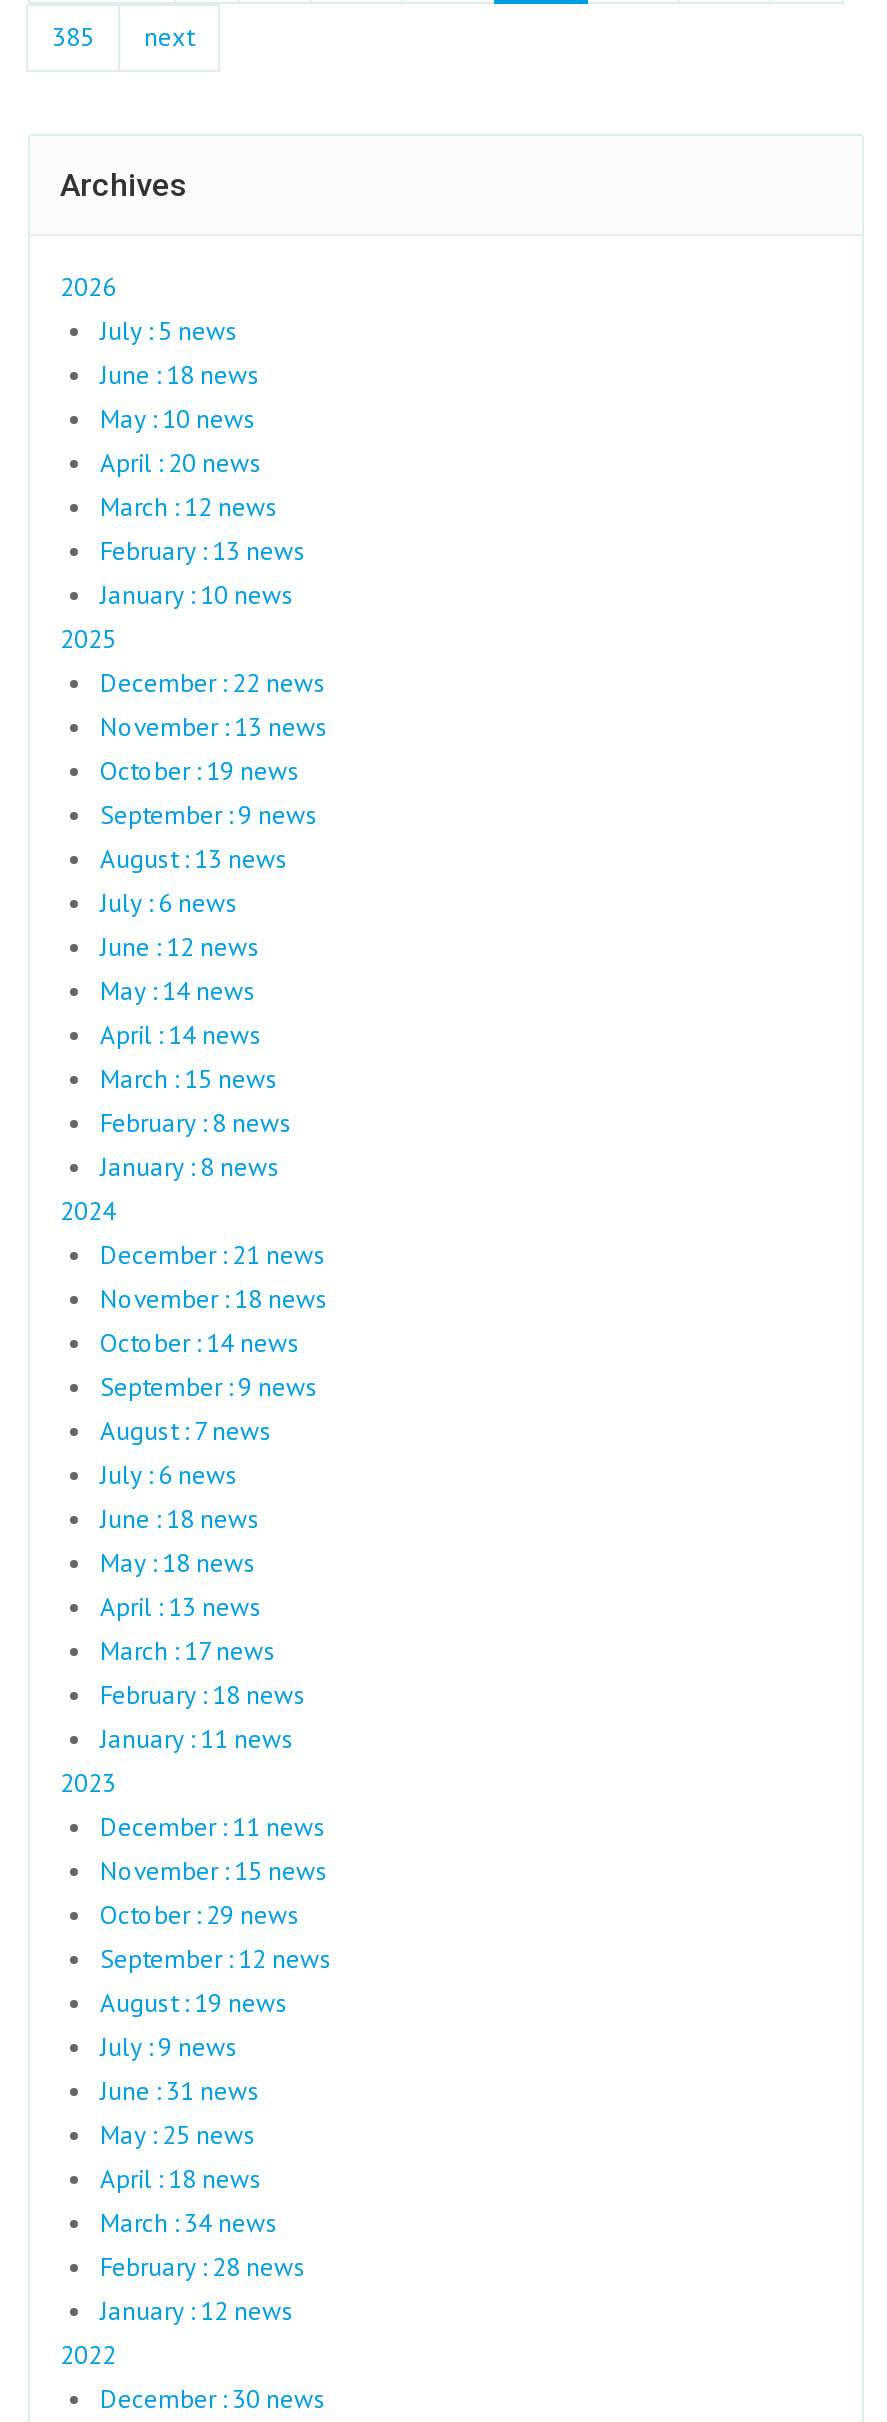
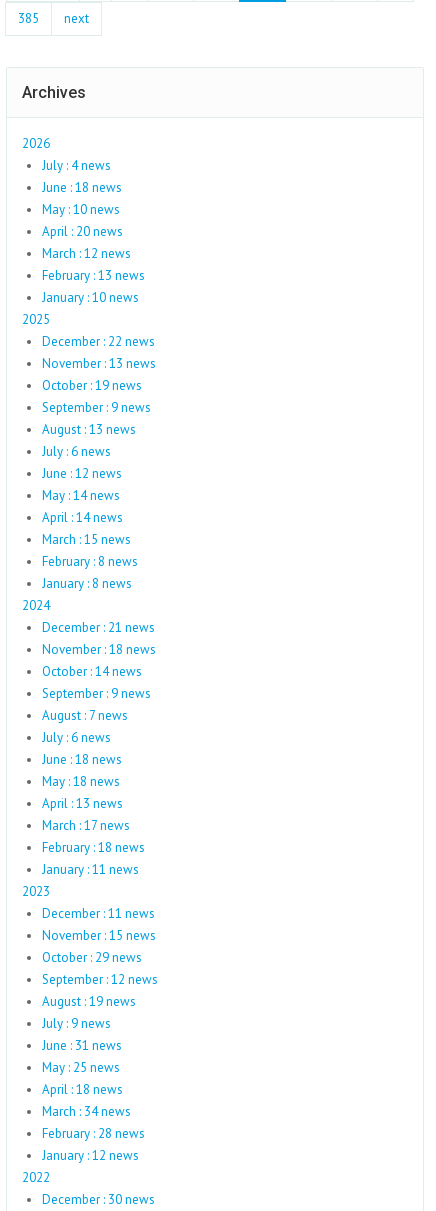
- July : 5 news
+ July : 4 news
